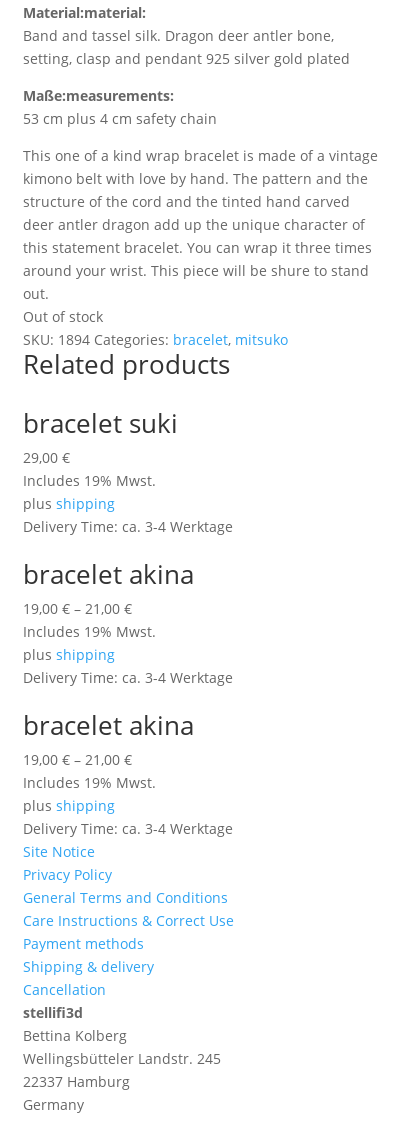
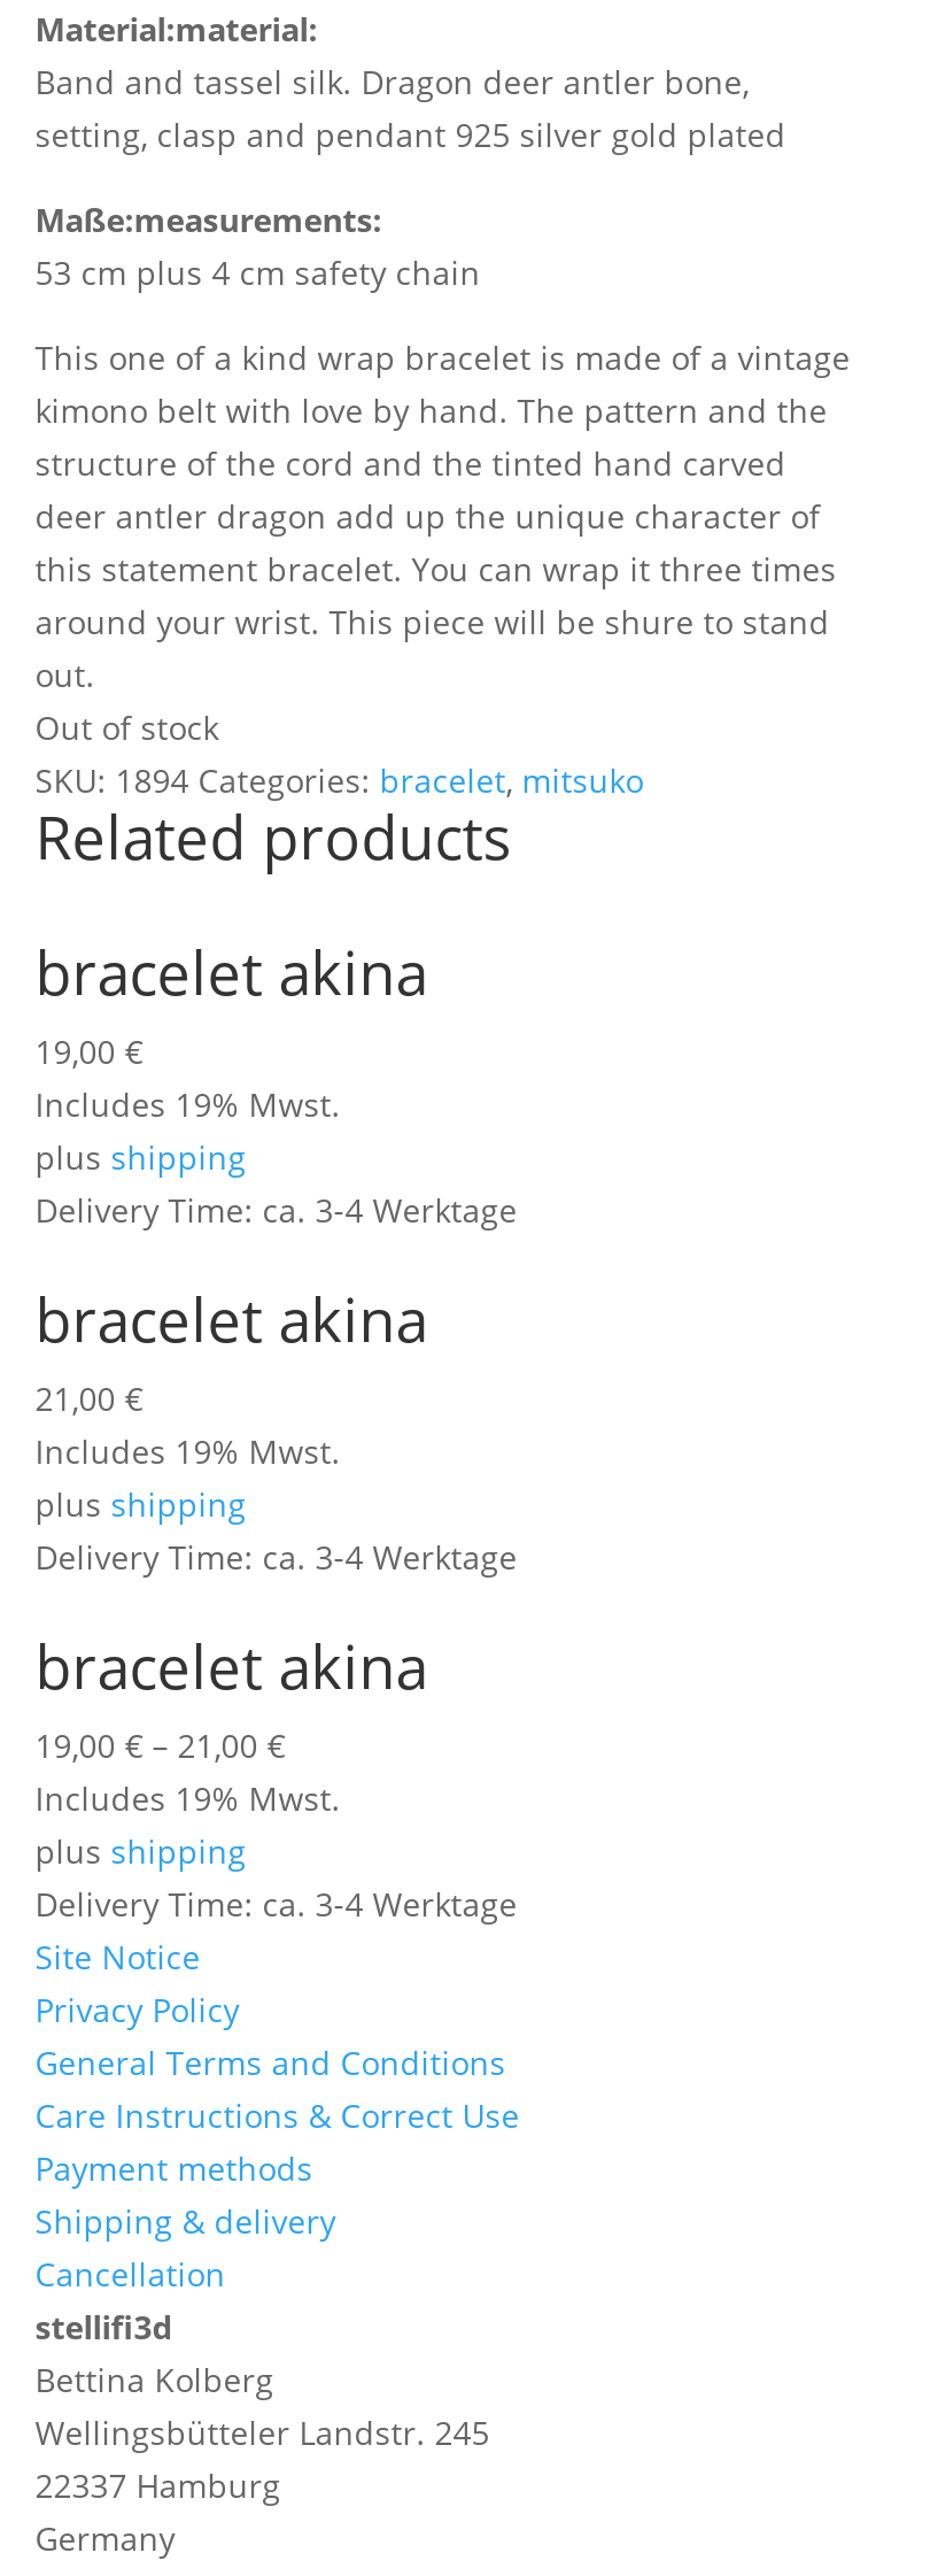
- bracelet suki
+ bracelet akina

- 29,00 €
+ 19,00 €

- 19,00 €– 21,00 €
+ 21,00 €
